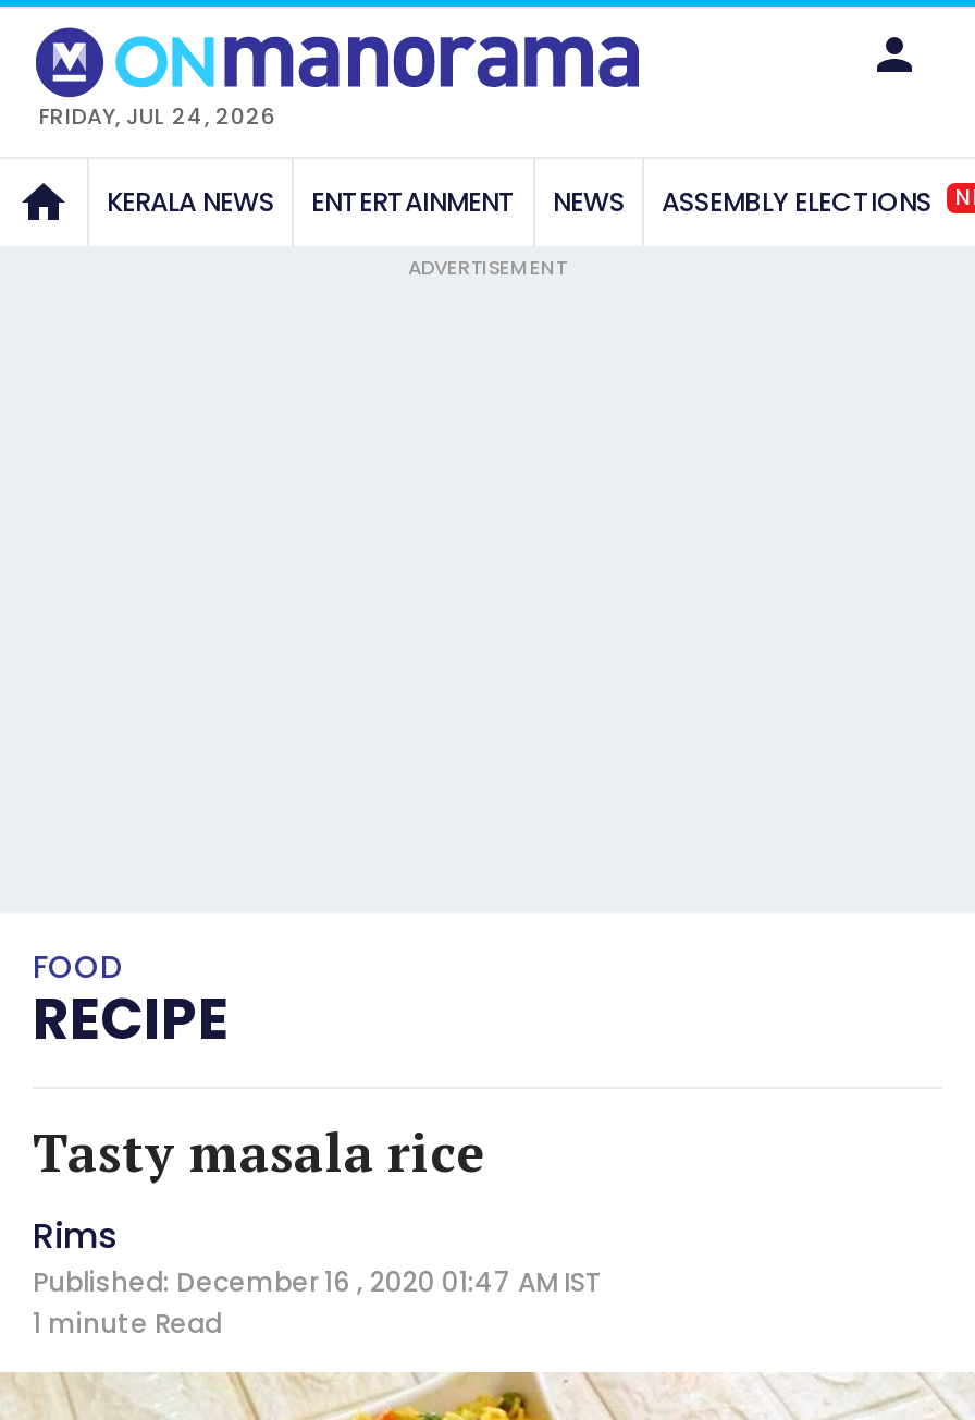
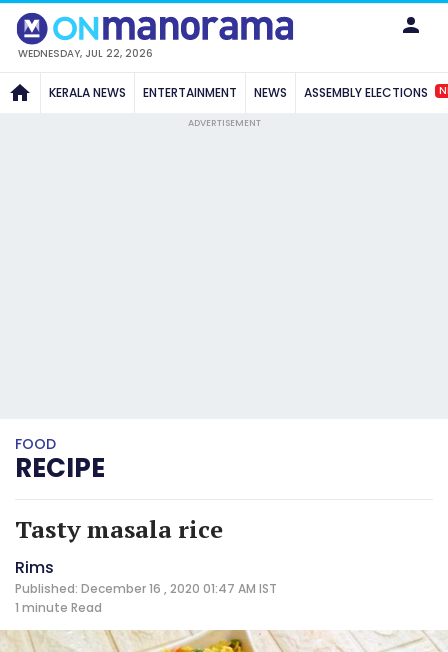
- FRIDAY, JUL 24, 2026
+ WEDNESDAY, JUL 22, 2026
